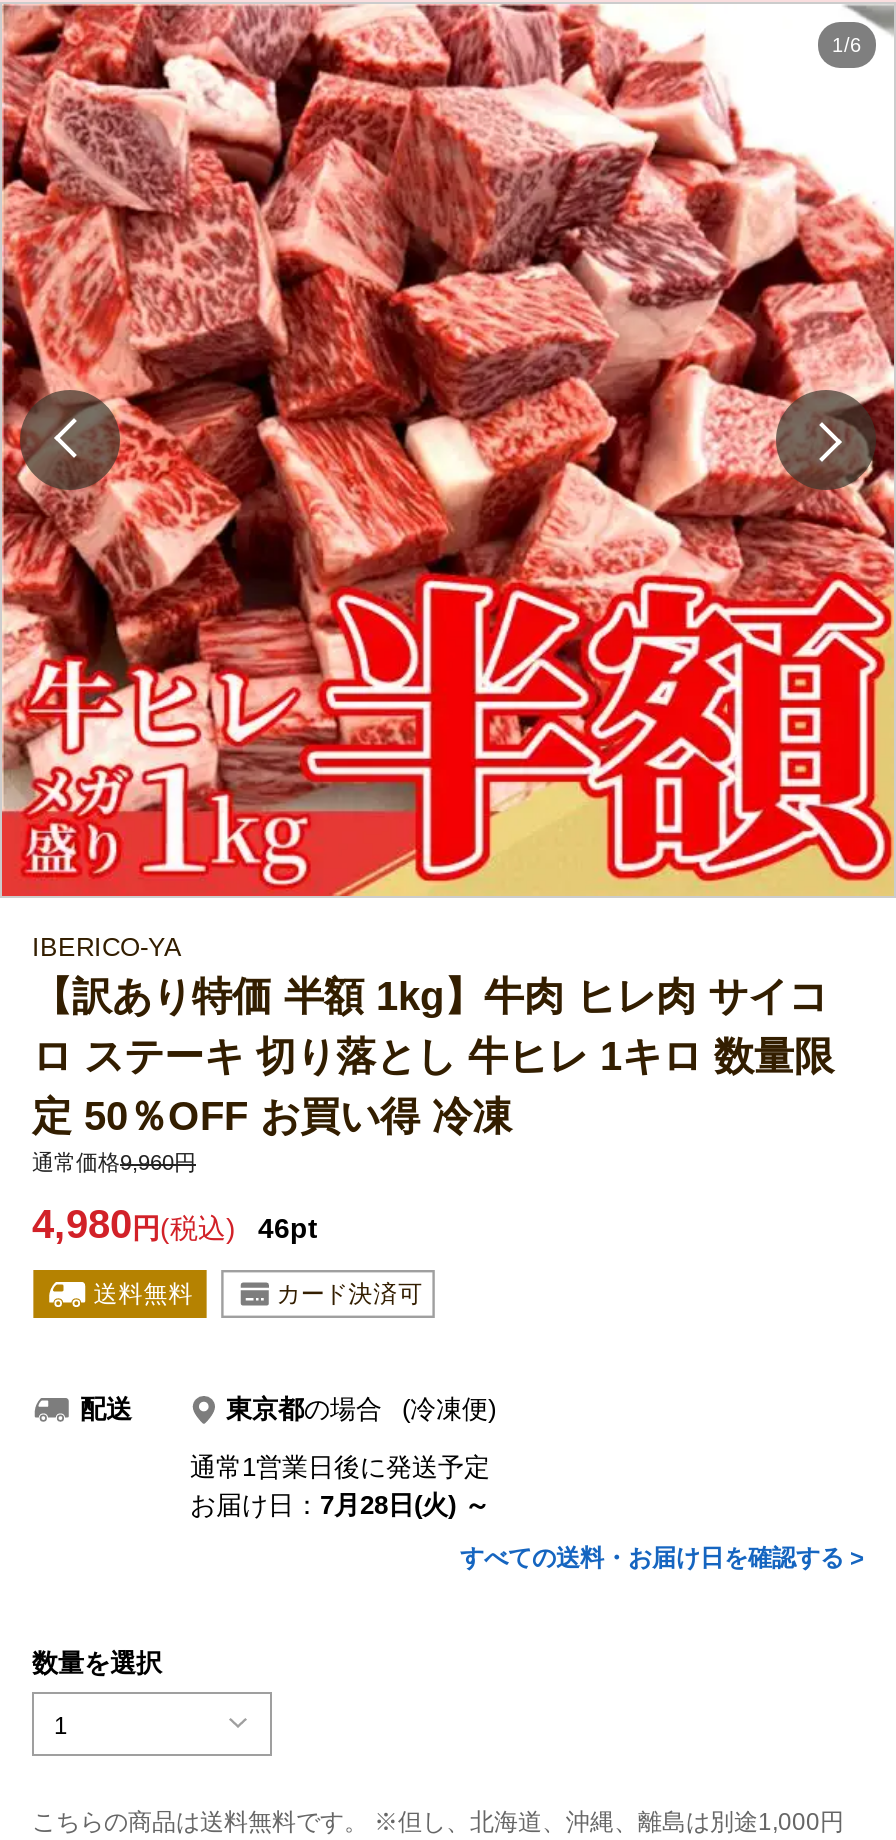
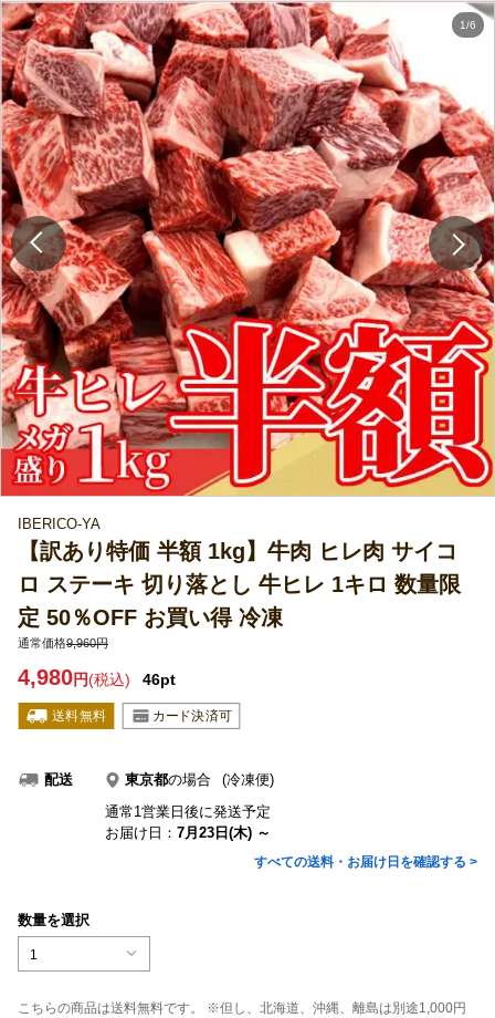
- お届け日：7月28日(火) ～
+ お届け日：7月23日(木) ～
